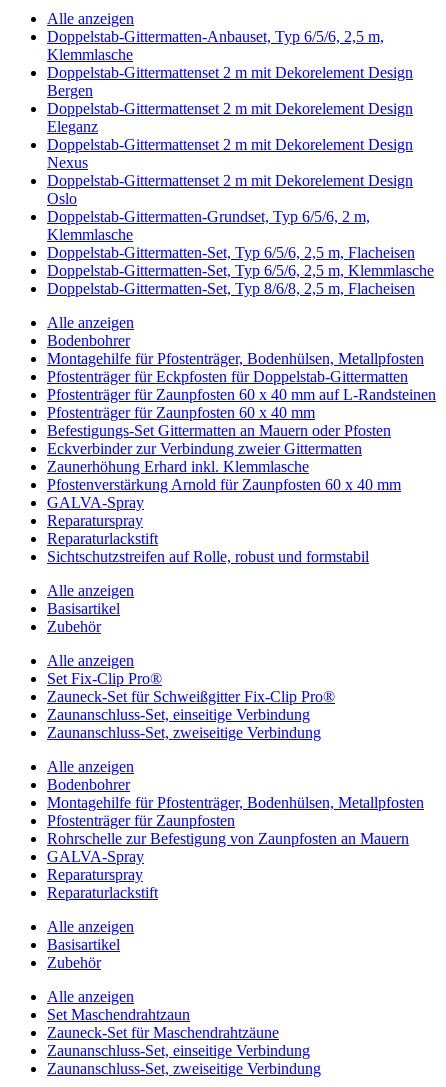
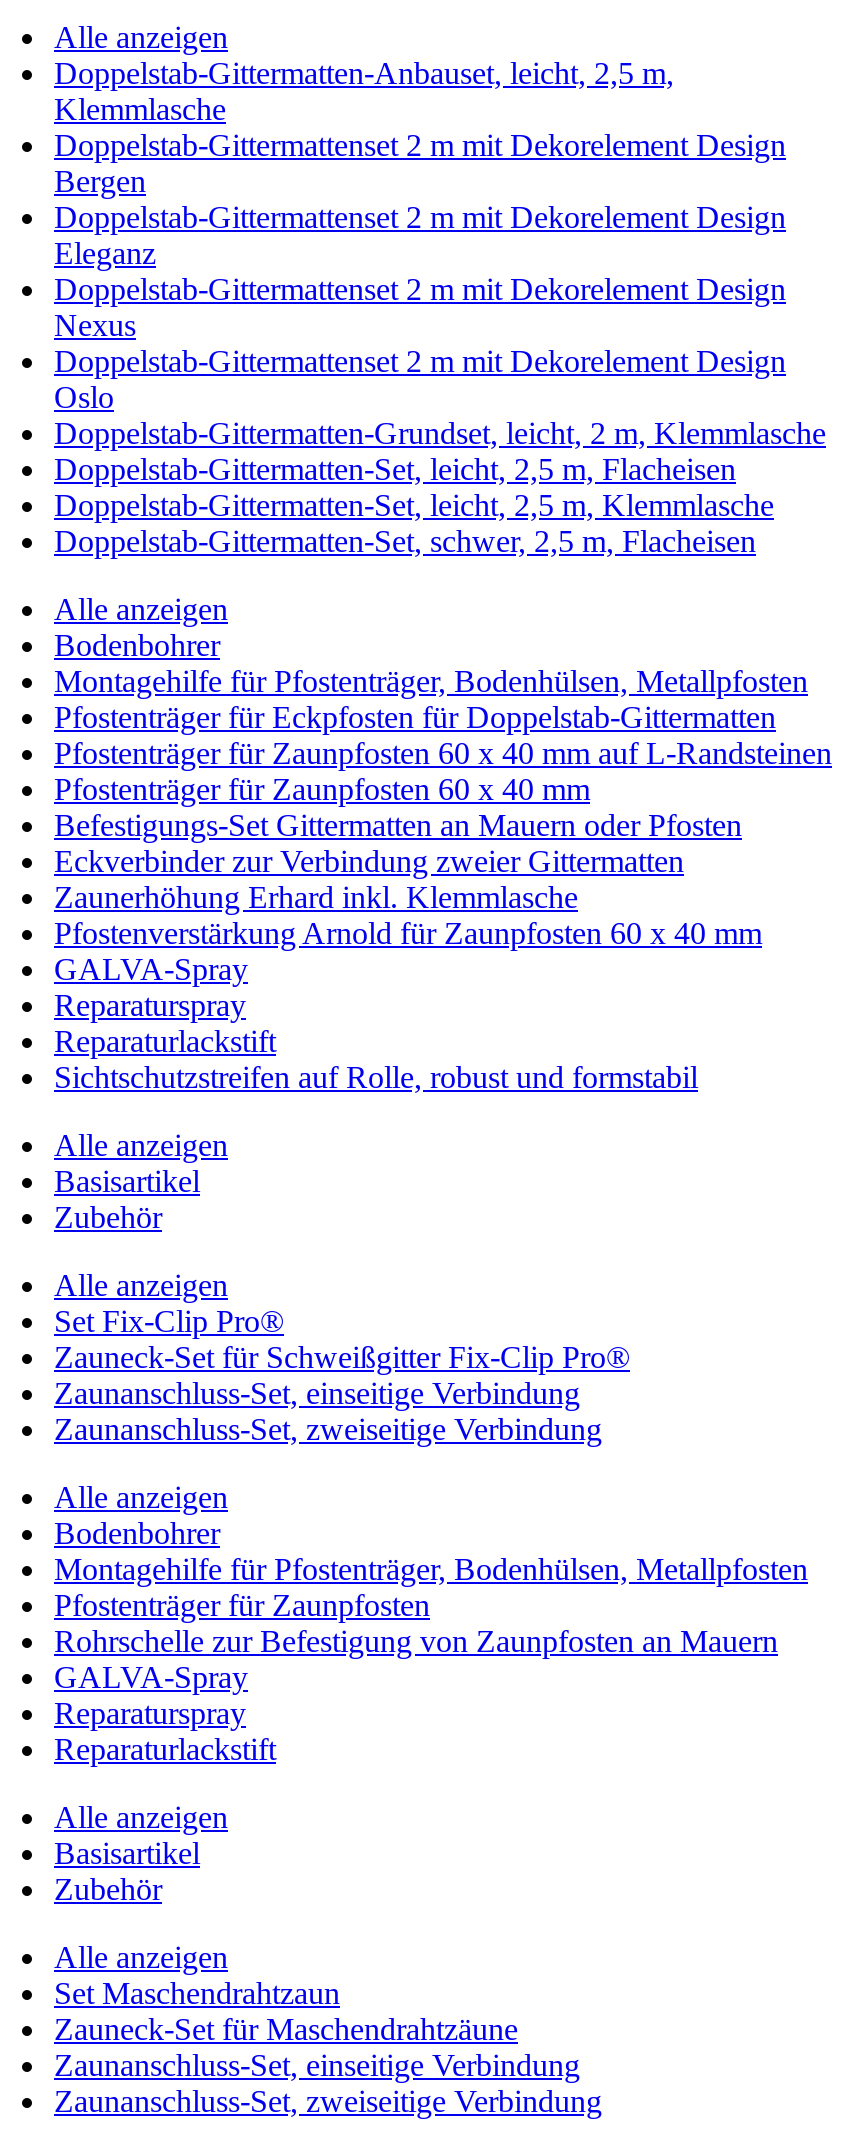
- Doppelstab-Gittermatten-Anbauset, Typ 6/5/6, 2,5 m,
+ Doppelstab-Gittermatten-Anbauset, leicht, 2,5 m,

- Doppelstab-Gittermatten-Grundset, Typ 6/5/6, 2 m,
- Klemmlasche
- Doppelstab-Gittermatten-Set, Typ 6/5/6, 2,5 m, Flacheisen
- Doppelstab-Gittermatten-Set, Typ 6/5/6, 2,5 m, Klemmlasche
- Doppelstab-Gittermatten-Set, Typ 8/6/8, 2,5 m, Flacheisen
+ Doppelstab-Gittermatten-Grundset, leicht, 2 m, Klemmlasche
+ Doppelstab-Gittermatten-Set, leicht, 2,5 m, Flacheisen
+ Doppelstab-Gittermatten-Set, leicht, 2,5 m, Klemmlasche
+ Doppelstab-Gittermatten-Set, schwer, 2,5 m, Flacheisen
